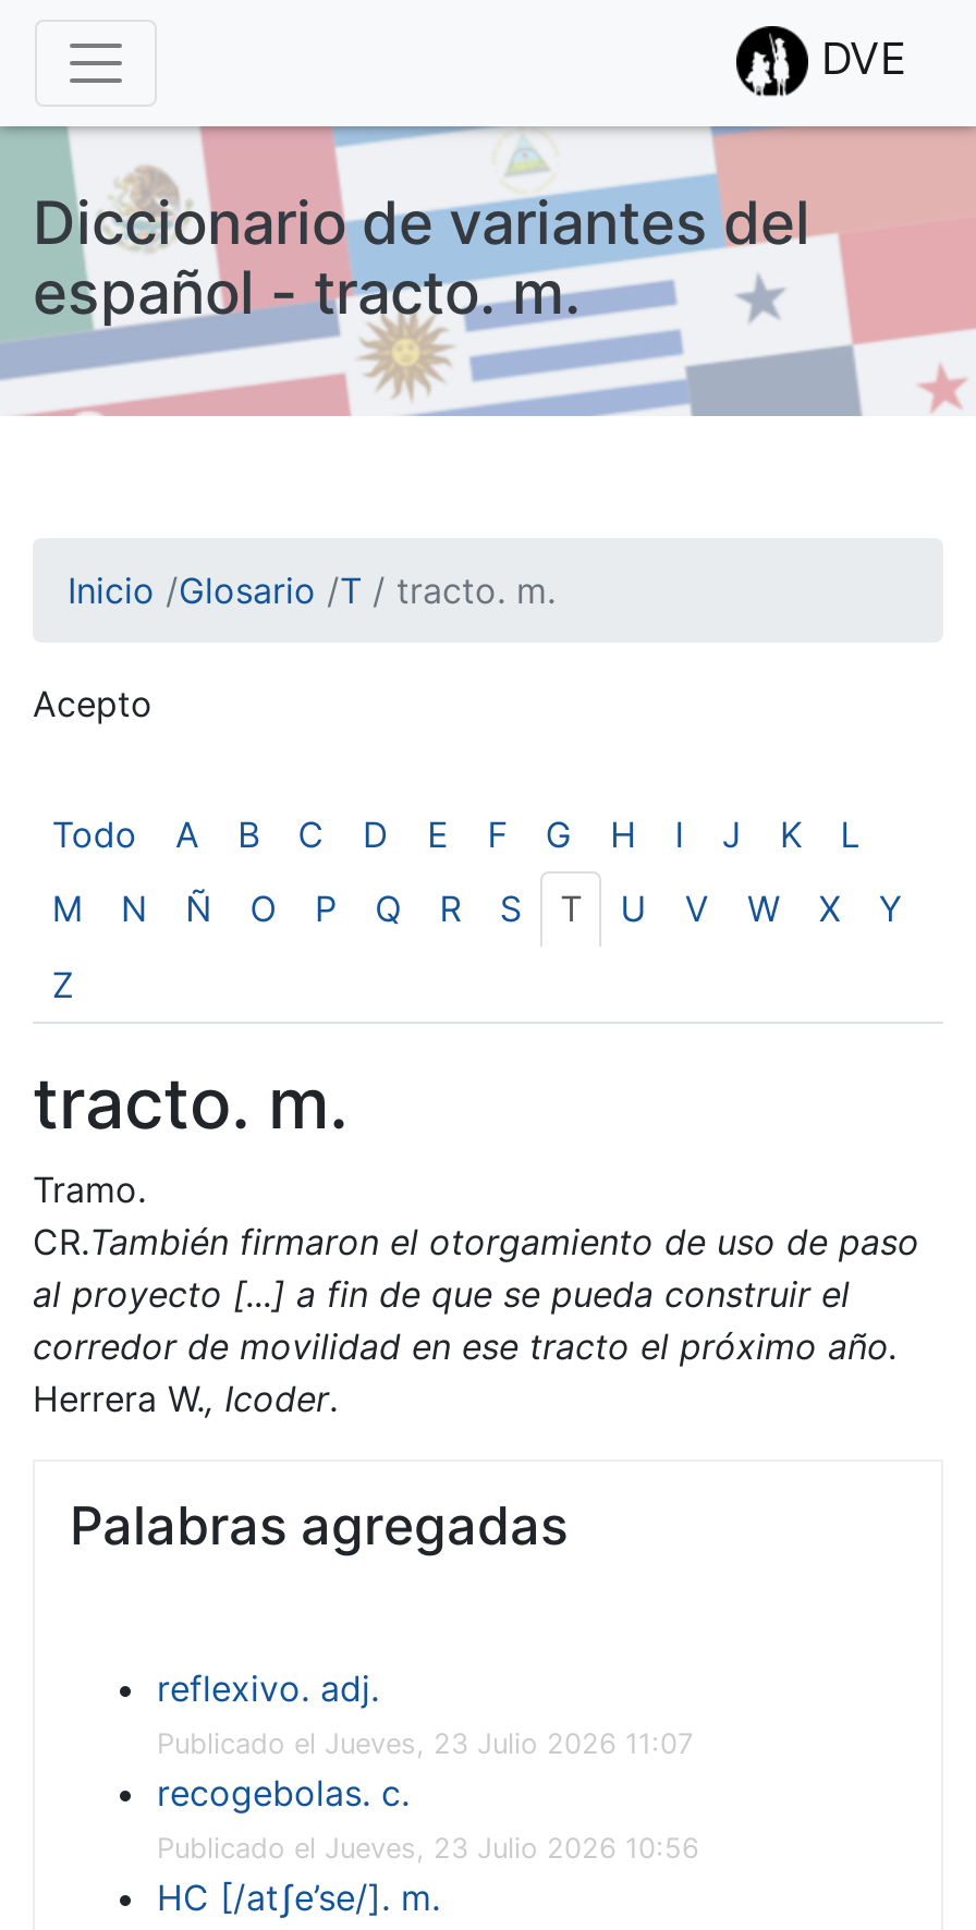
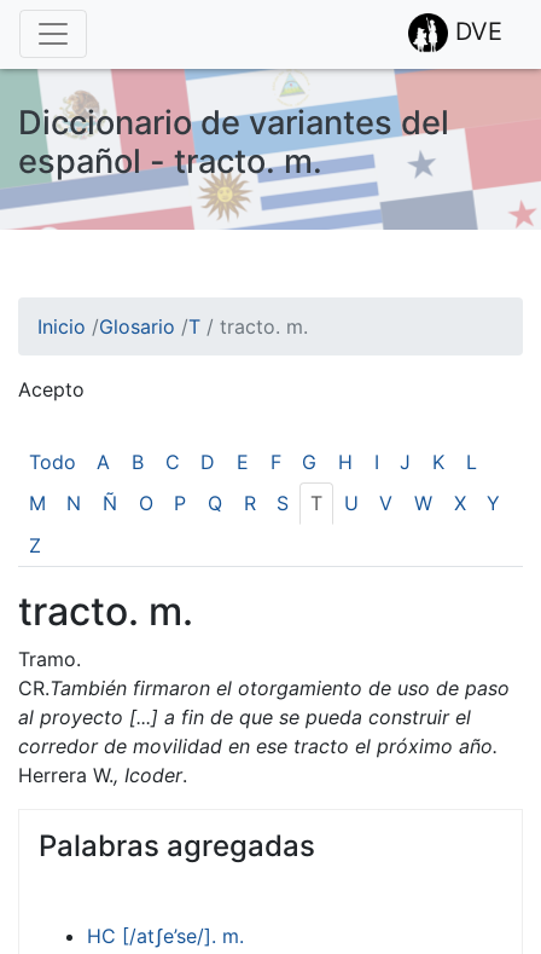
- reflexivo. adj.
- Publicado el Jueves, 23 Julio 2026 11:07
- recogebolas. c.
- Publicado el Jueves, 23 Julio 2026 10:56
